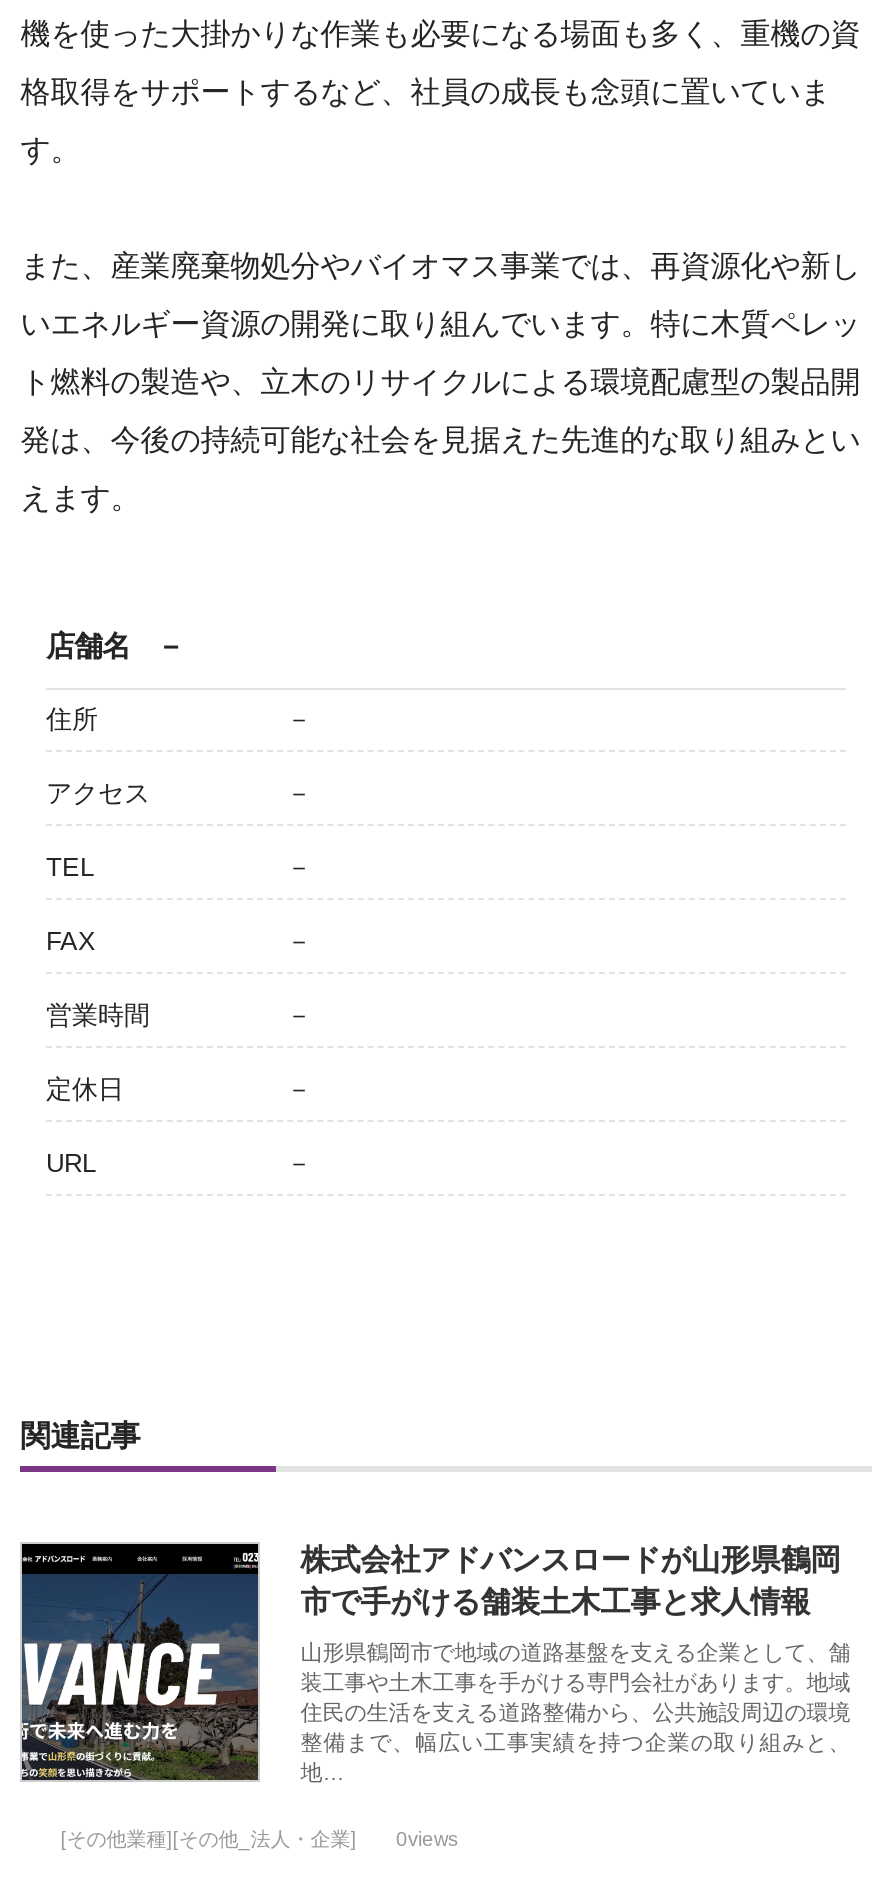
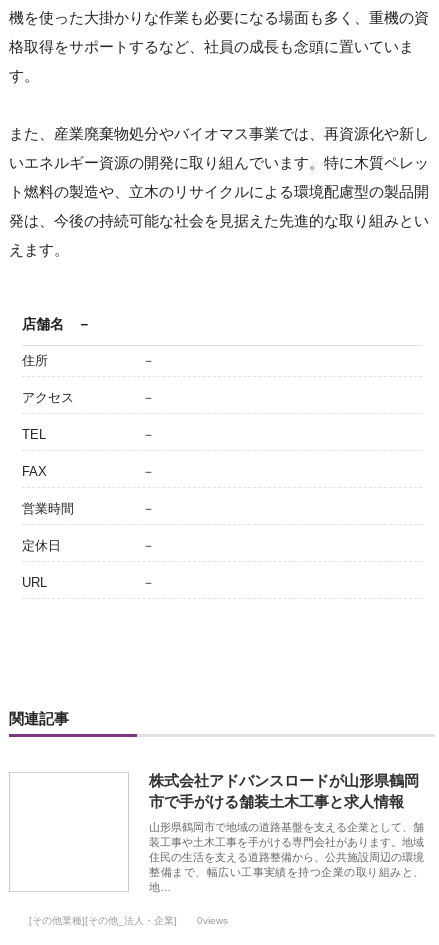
- [image]
